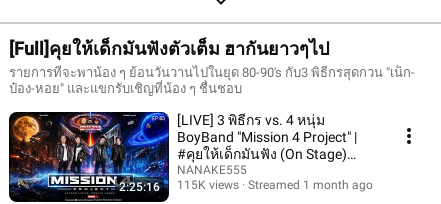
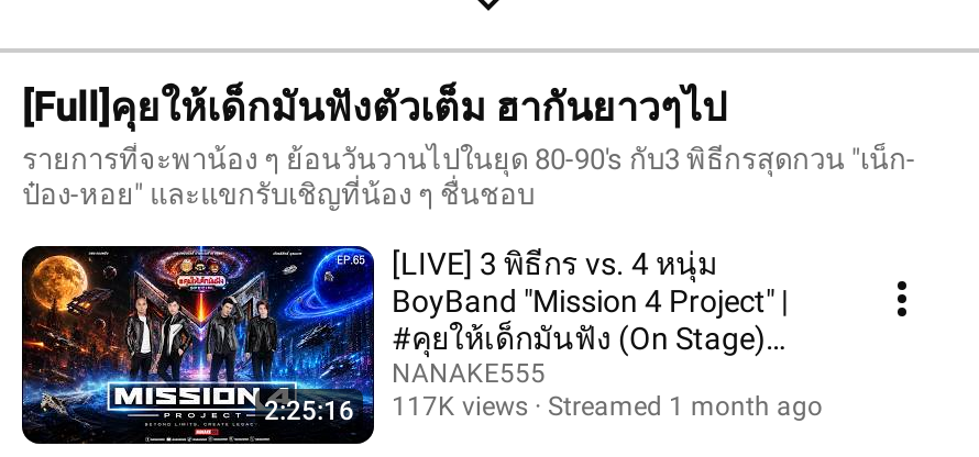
- 2:25:16 115K views Streamed 1 month ago
+ 2:25:16 117K views Streamed 1 month ago
